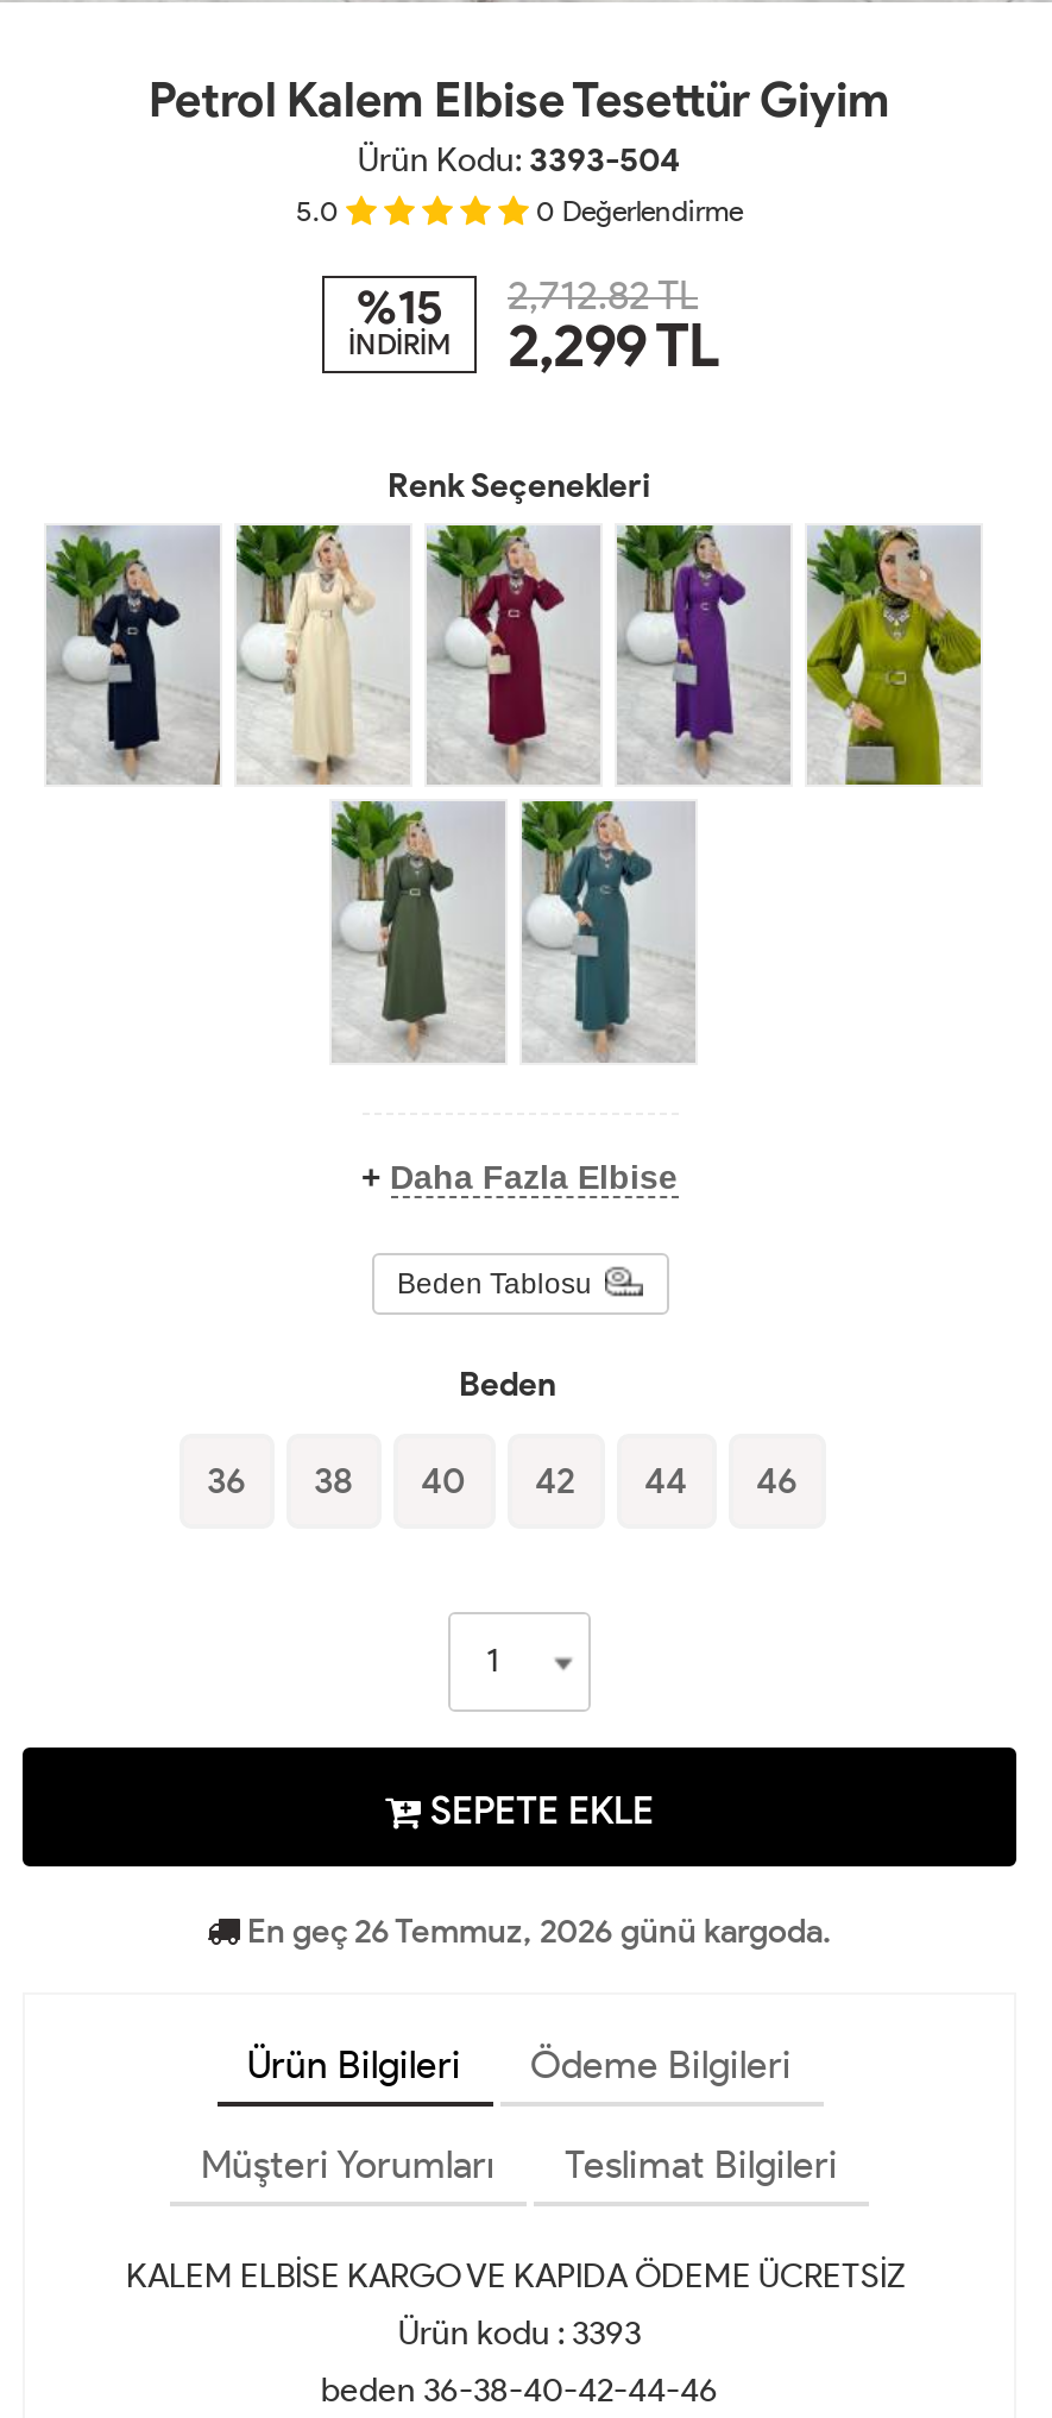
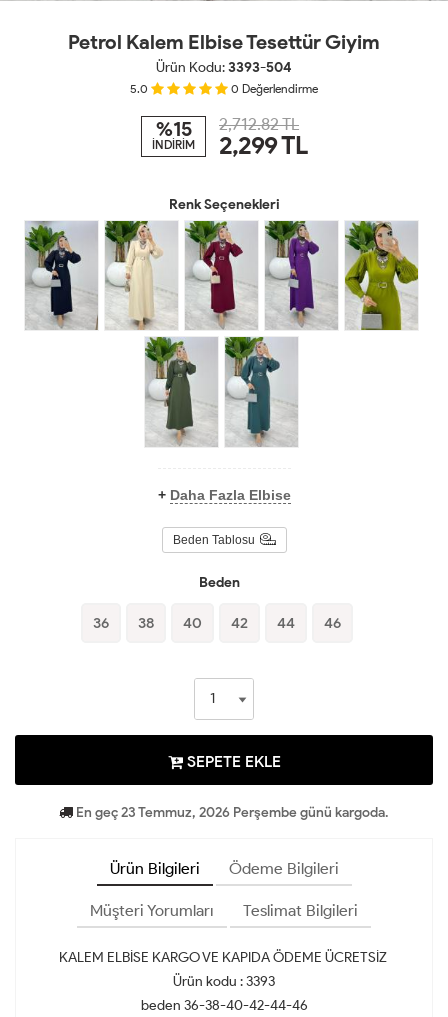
- En geç 26 Temmuz, 2026 günü kargoda.
+ En geç 23 Temmuz, 2026 Perşembe günü kargoda.
